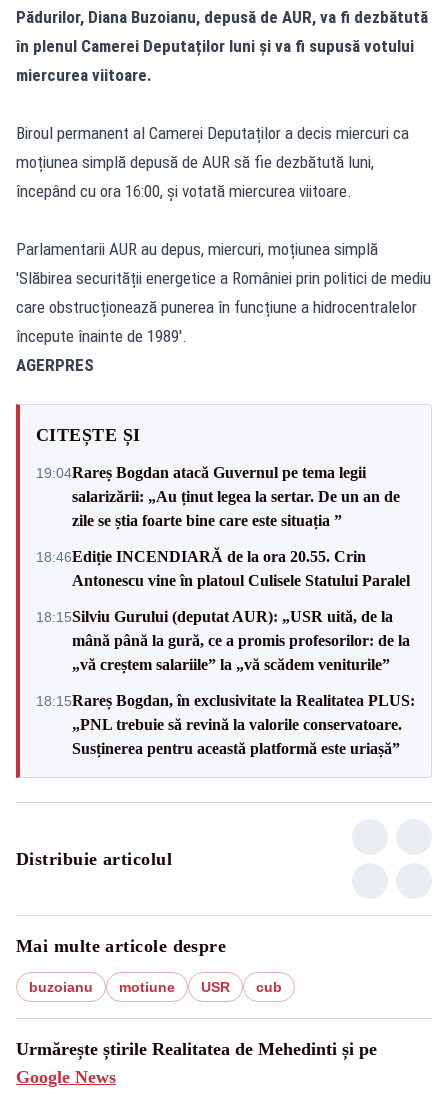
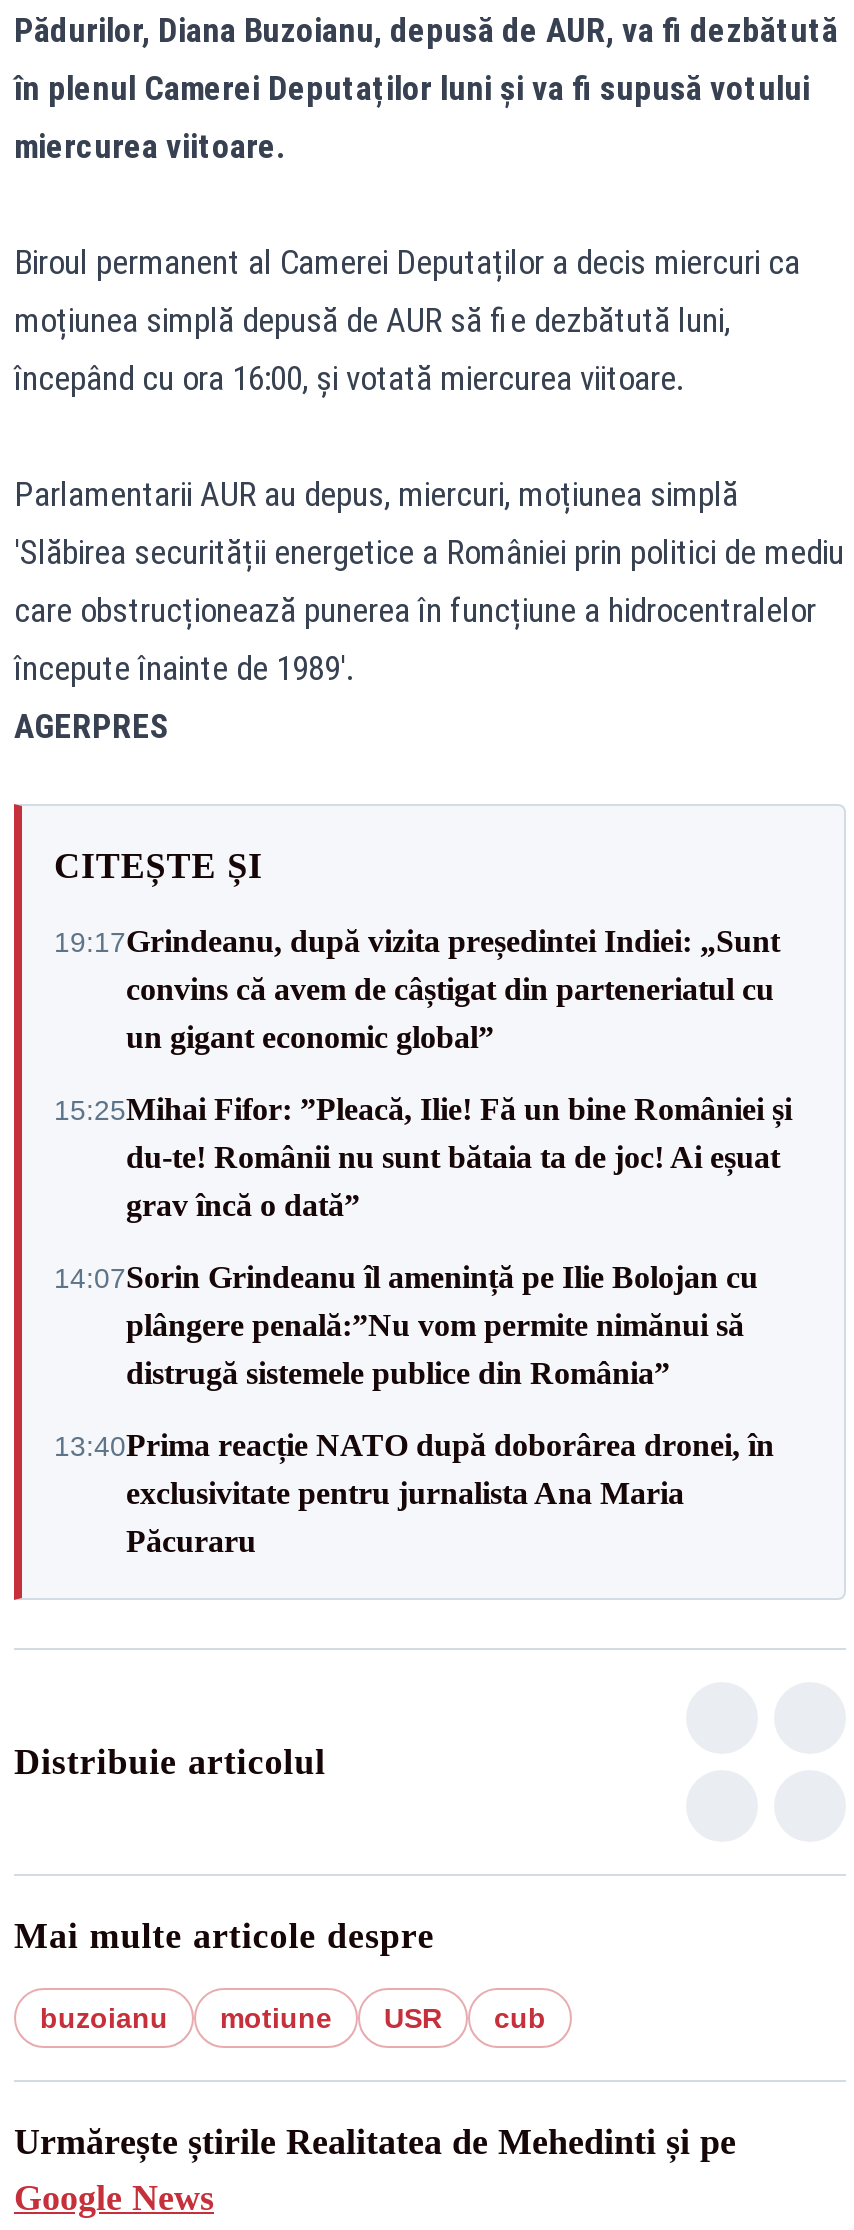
- 19:04Rareș Bogdan atacă Guvernul pe tema legii
- salarizării: „Au ținut legea la sertar. De un an de
- zile se știa foarte bine care este situația ”
+ 19:17Grindeanu, după vizita președintei Indiei: „Sunt
+ convins că avem de câștigat din parteneriatul cu
+ un gigant economic global”

- 18:46Ediție INCENDIARĂ de la ora 20.55. Crin
- Antonescu vine în platoul Culisele Statului Paralel
+ 15:25Mihai Fifor: ”Pleacă, Ilie! Fă un bine României și
+ du-te! Românii nu sunt bătaia ta de joc! Ai eșuat
+ grav încă o dată”

- 18:15Silviu Gurului (deputat AUR): „USR uită, de la
- mână până la gură, ce a promis profesorilor: de la
- „vă creștem salariile” la „vă scădem veniturile”
+ 14:07Sorin Grindeanu îl amenință pe Ilie Bolojan cu
+ plângere penală:”Nu vom permite nimănui să
+ distrugă sistemele publice din România”

- 18:15Rareș Bogdan, în exclusivitate la Realitatea PLUS:
- „PNL trebuie să revină la valorile conservatoare.
- Susținerea pentru această platformă este uriașă”
+ 13:40Prima reacție NATO după doborârea dronei, în
+ exclusivitate pentru jurnalista Ana Maria
+ Păcuraru
